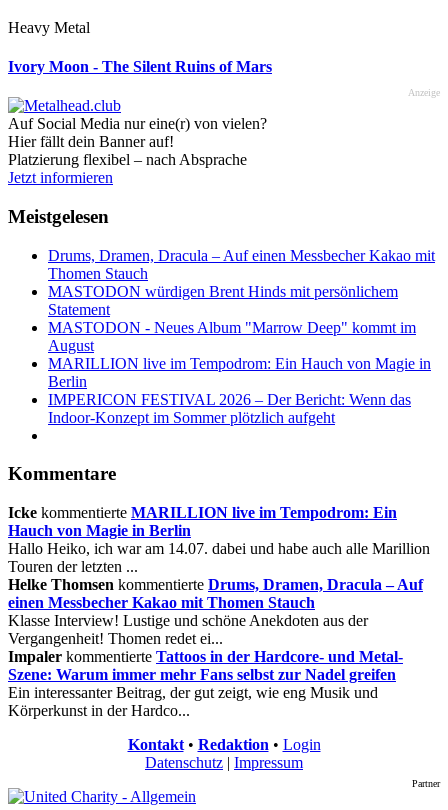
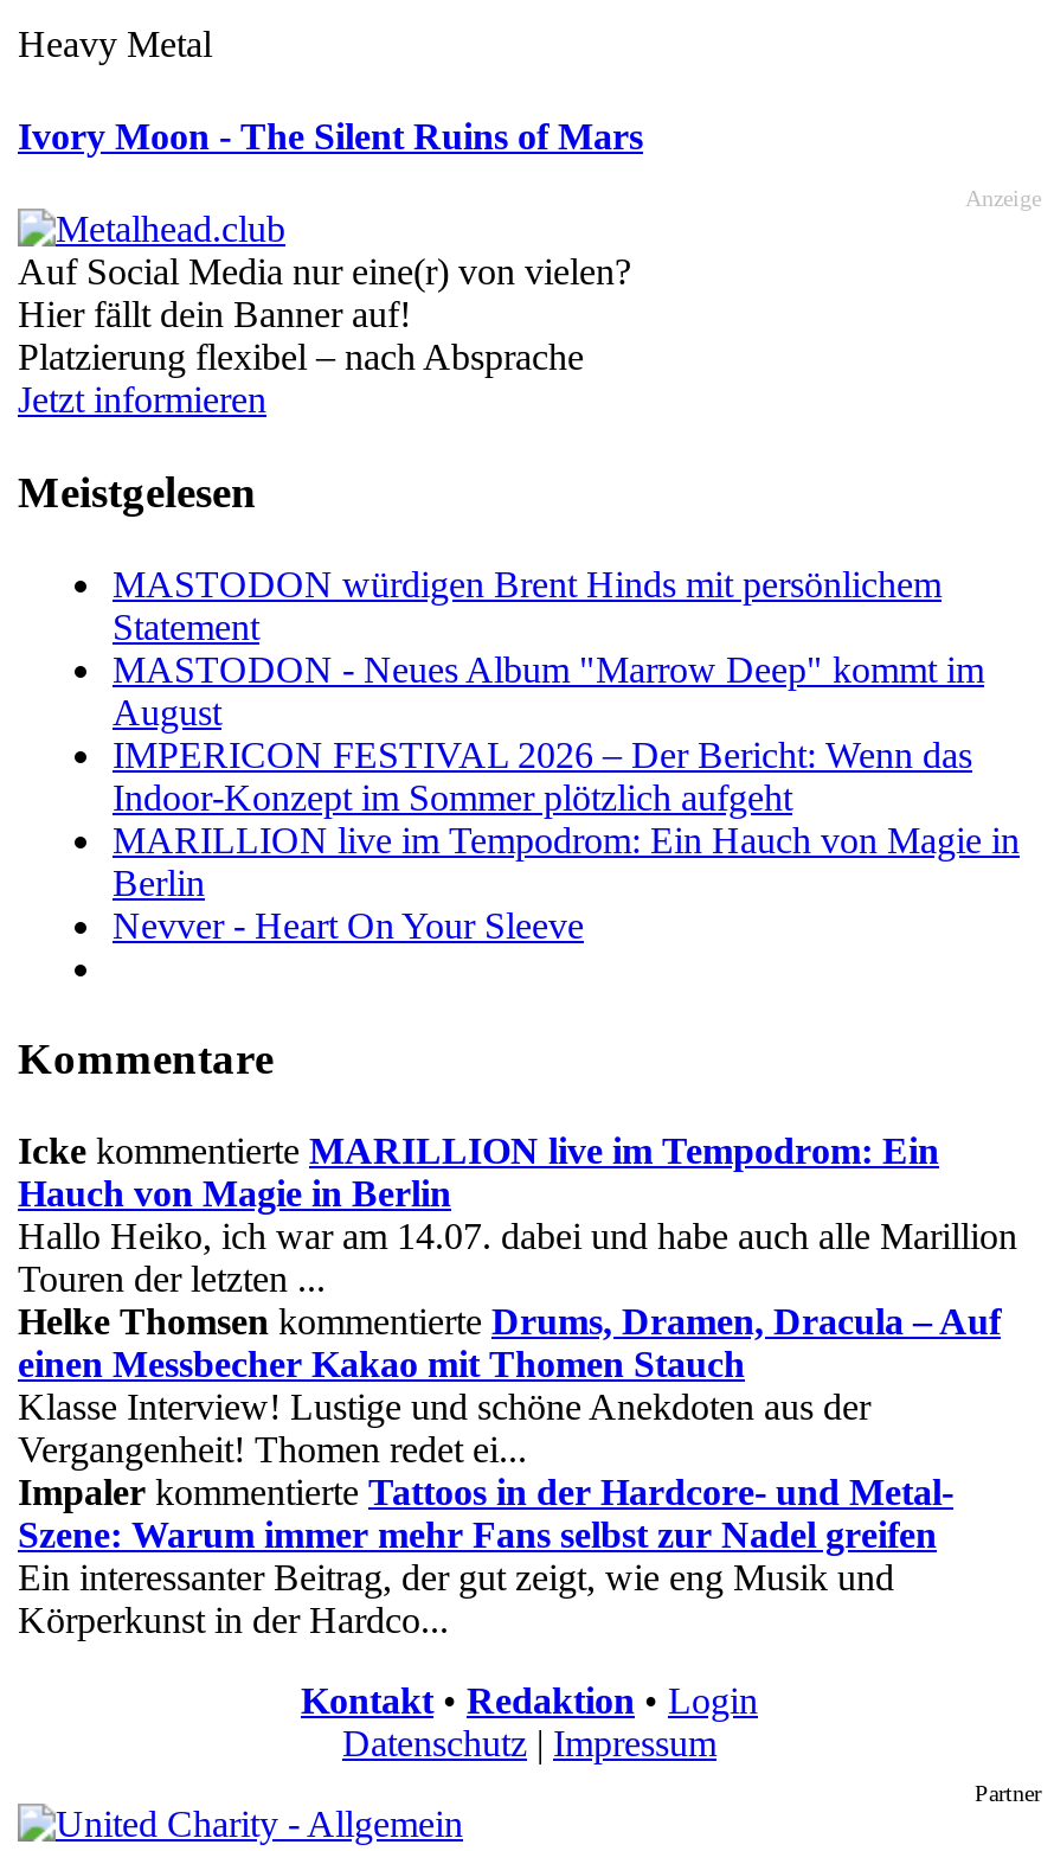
- Drums, Dramen, Dracula – Auf einen Messbecher Kakao mit
- Thomen Stauch

moved up: MASTODON würdigen Brent Hinds mit persönlichem | Statement | MASTODON - Neues Album "Marrow Deep" kommt im | August

moved up: IMPERICON FESTIVAL 2026 – Der Bericht: Wenn das | Indoor-Konzept im Sommer plötzlich aufgeht

+ Nevver - Heart On Your Sleeve
